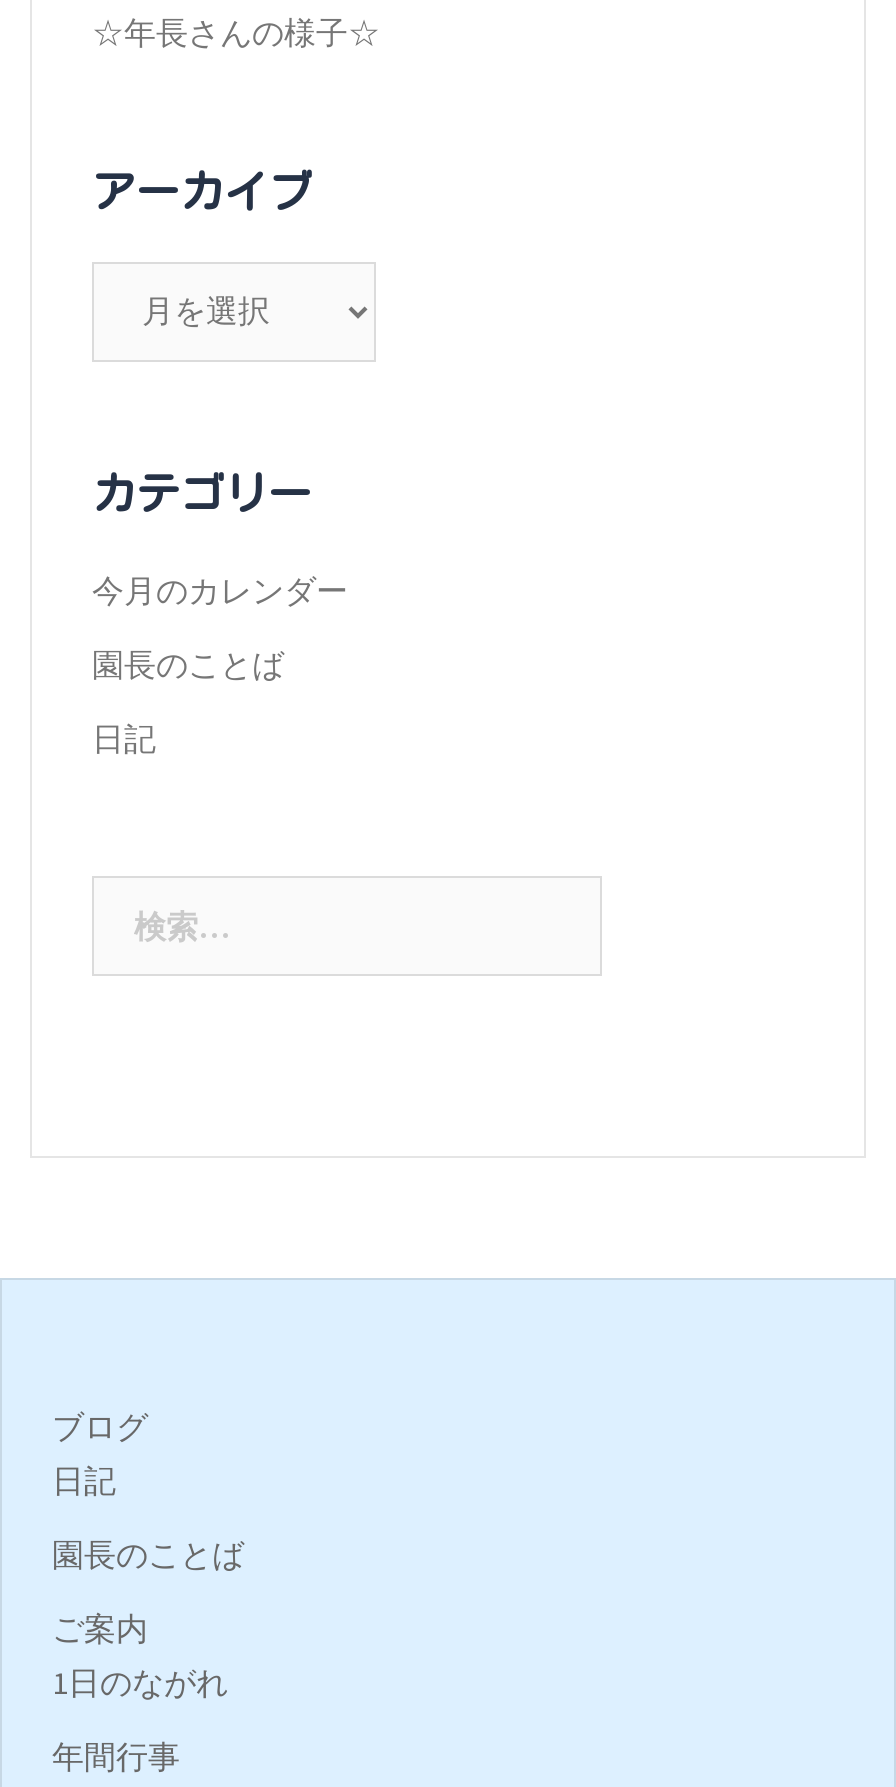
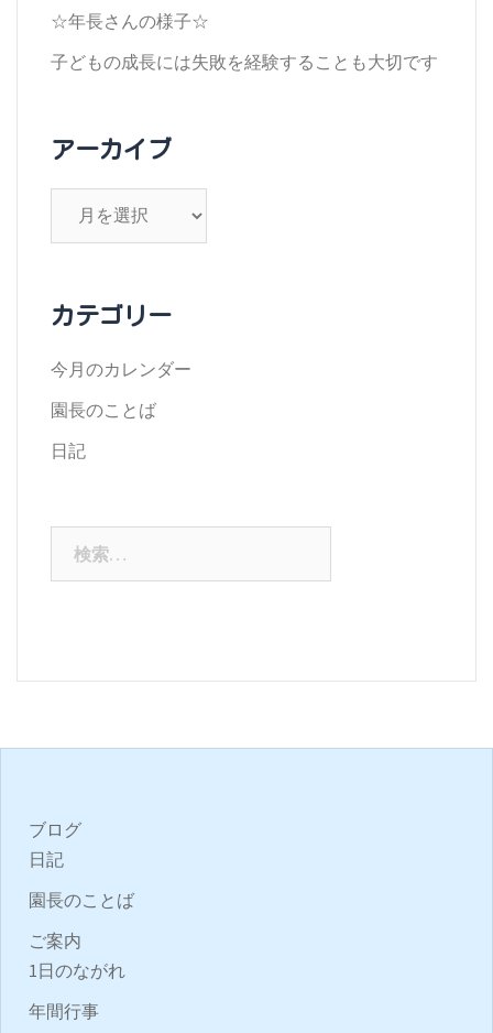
+ 子どもの成長には失敗を経験することも大切です
